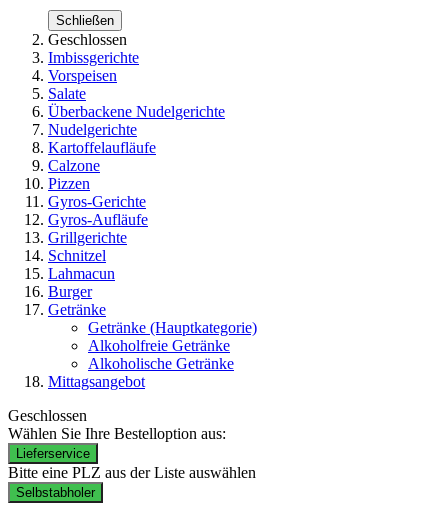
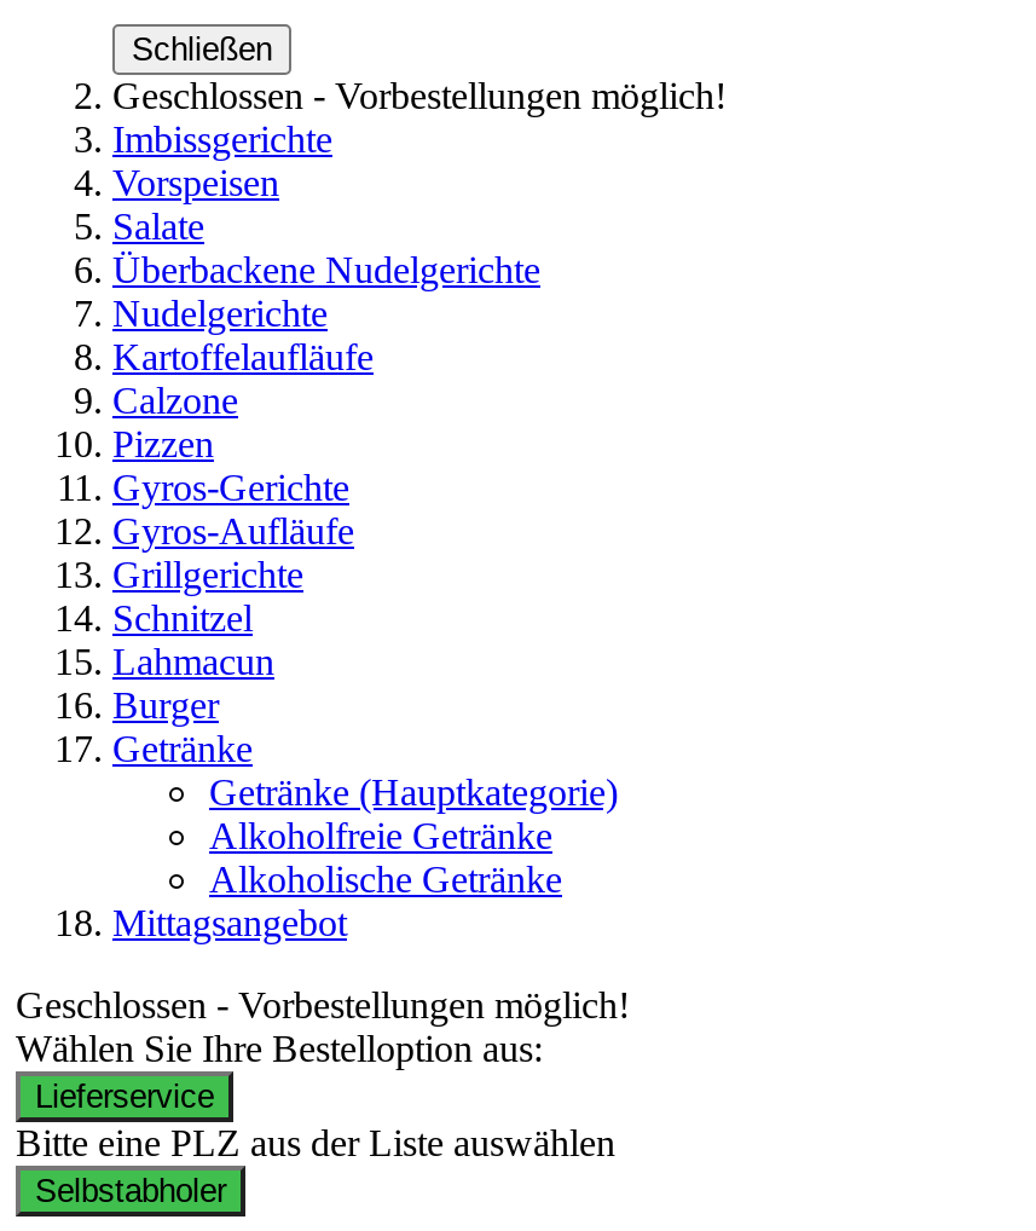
- Geschlossen
+ Geschlossen - Vorbestellungen möglich!

- Geschlossen
+ Geschlossen - Vorbestellungen möglich!
